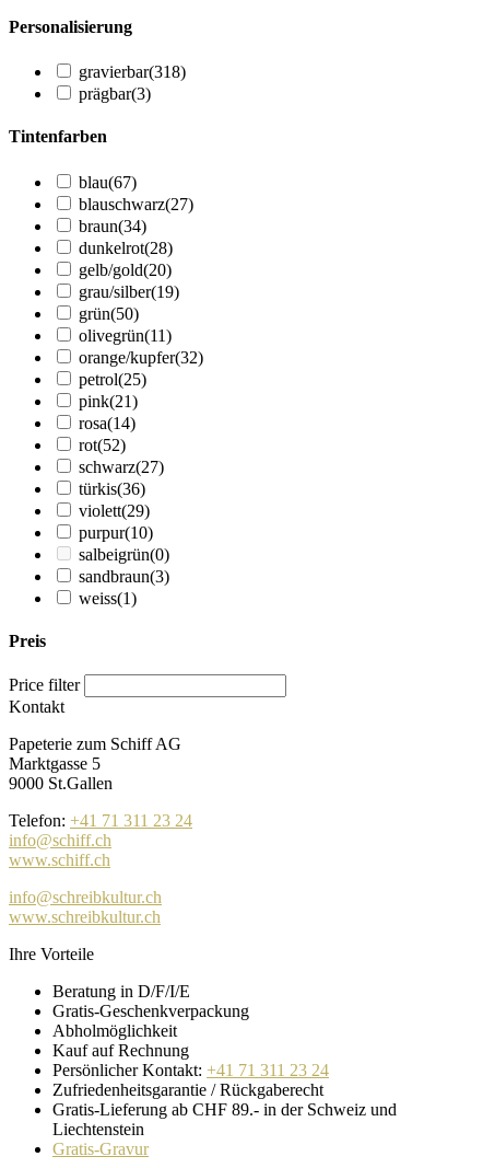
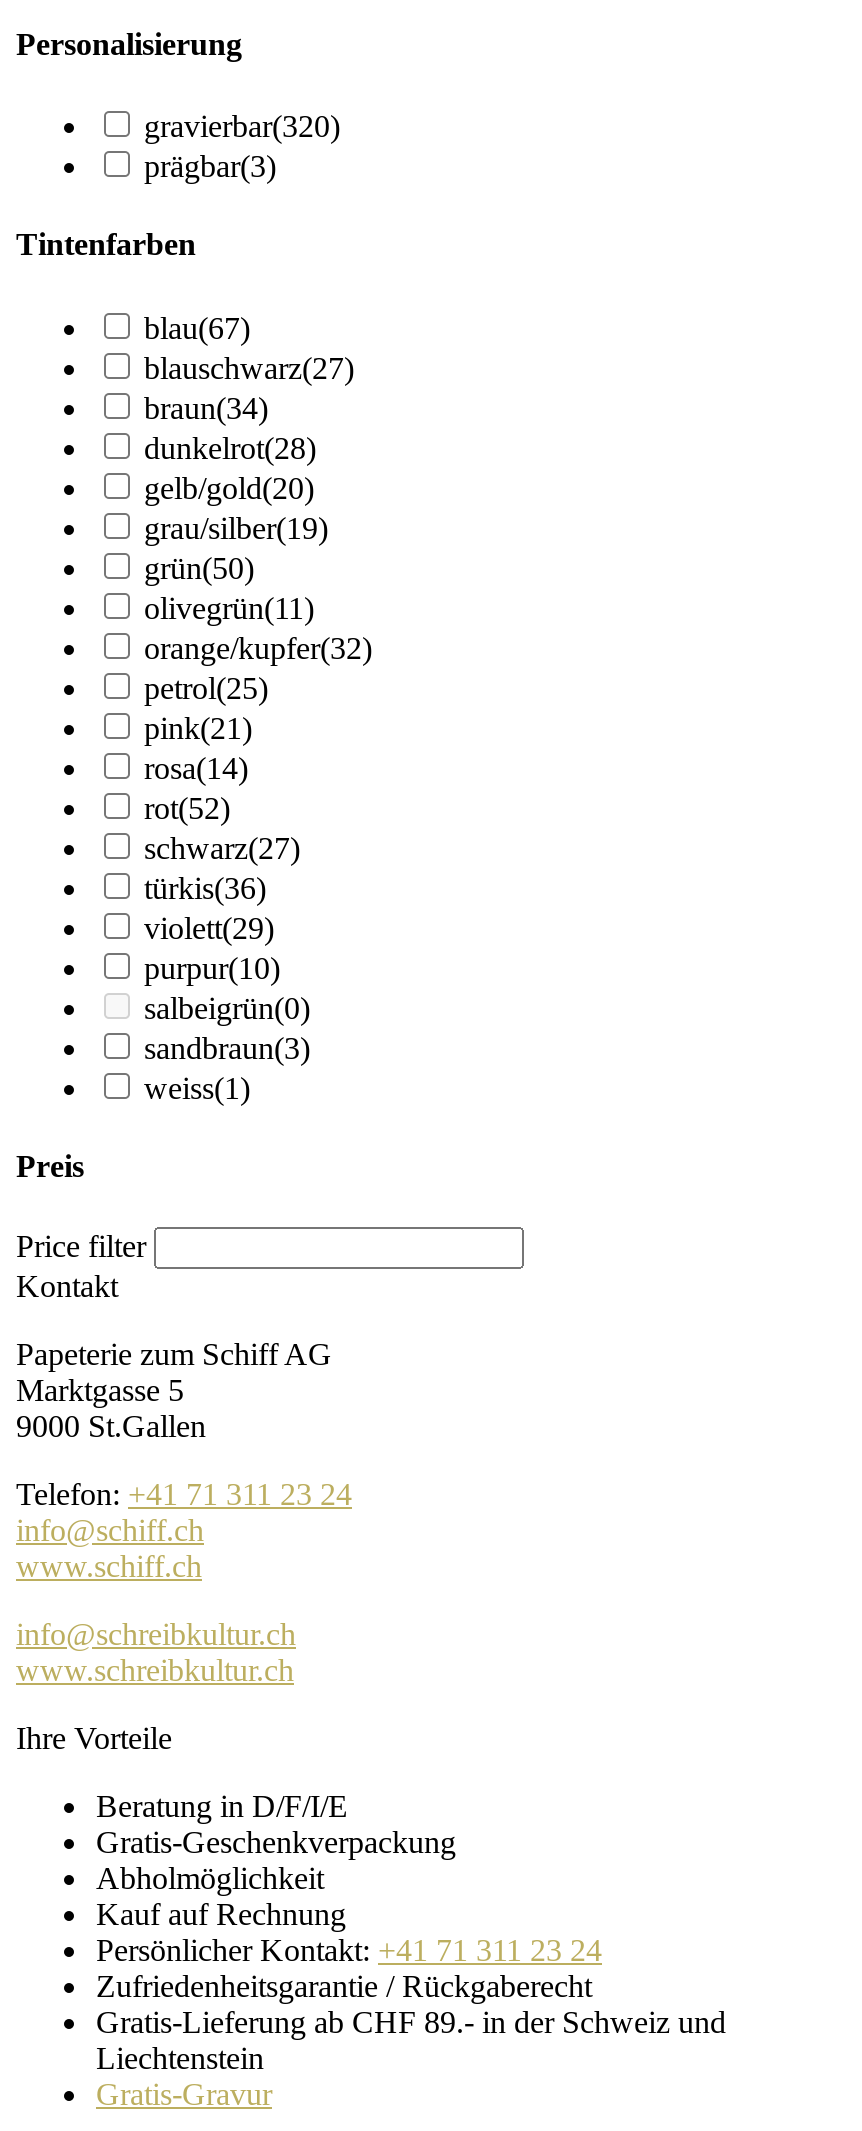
- gravierbar(318)
+ gravierbar(320)
